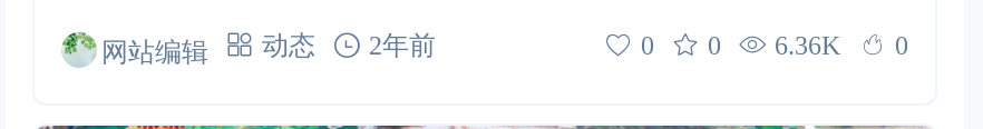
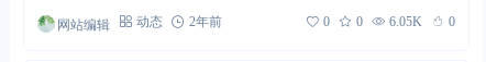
- 0 0 6.36K 0
+ 0 0 6.05K 0
